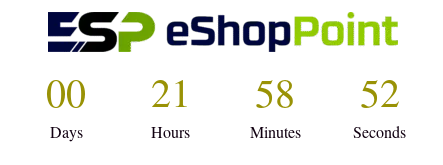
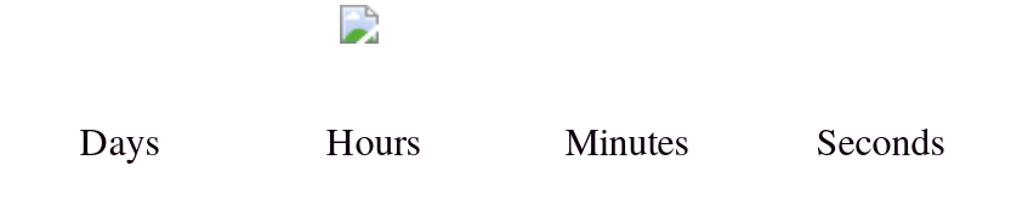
- [image]
- 00

- [image]
- 21

- 58

- 52
